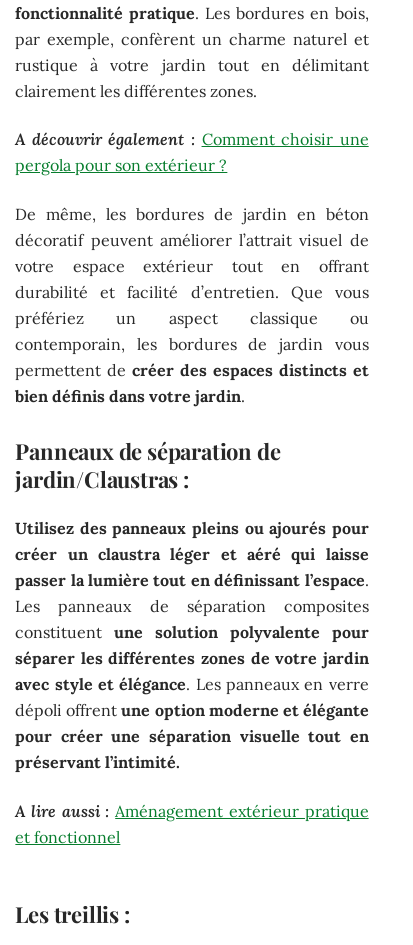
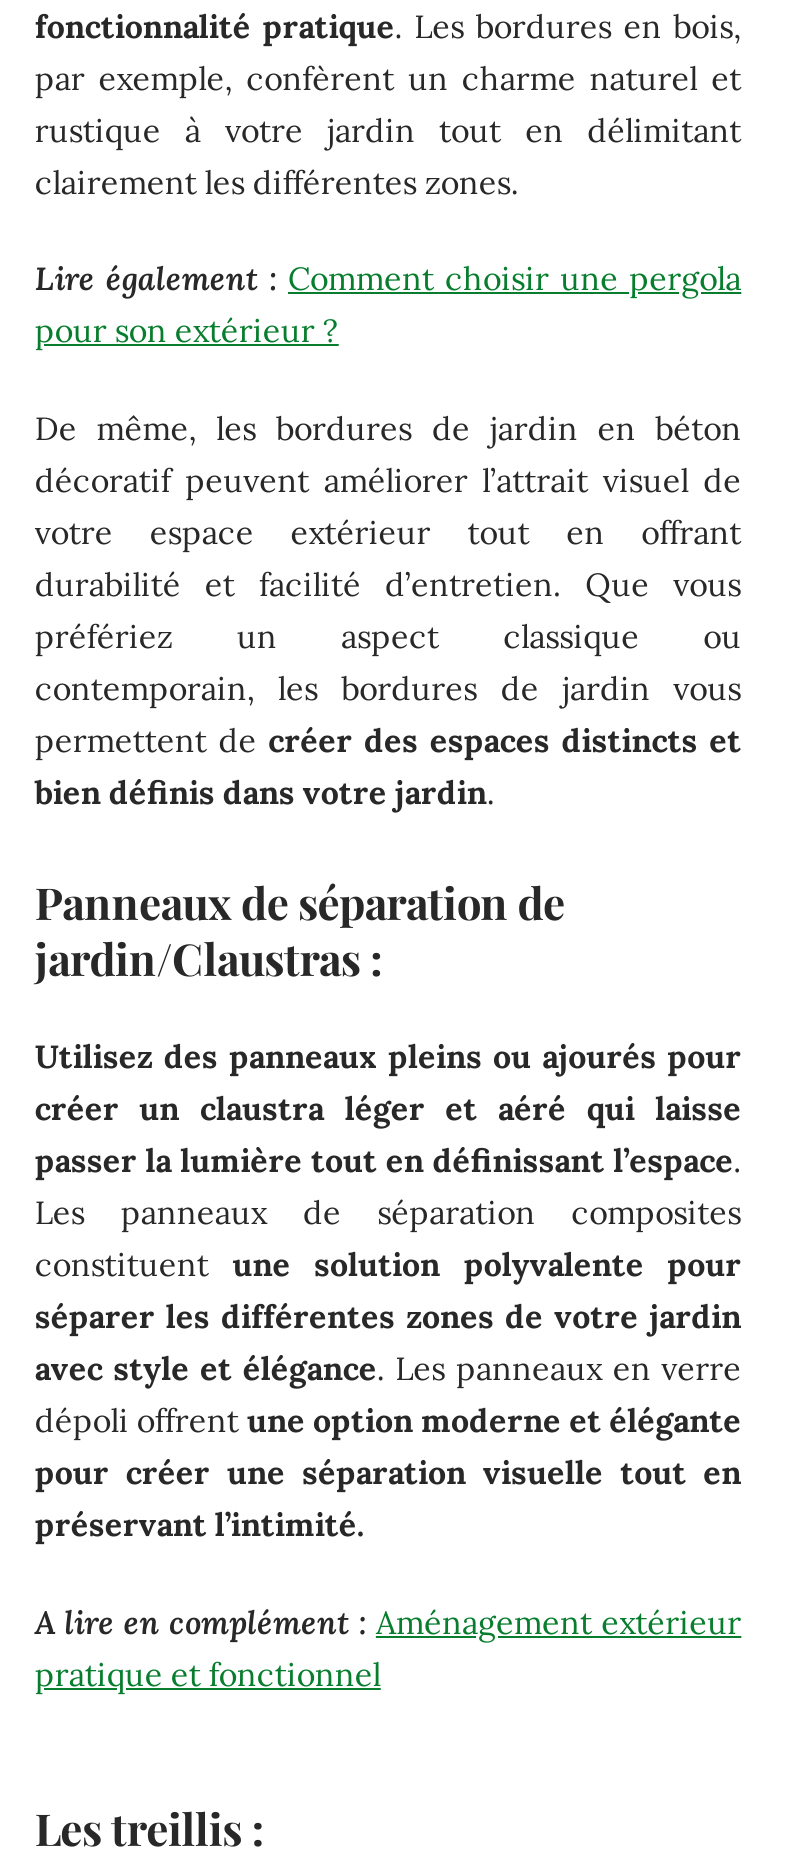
- A découvrir également : Comment choisir une
- pergola pour son extérieur ?
+ Lire également : Comment choisir une pergola
+ pour son extérieur ?

- A lire aussi : Aménagement extérieur pratique
- et fonctionnel
+ A lire en complément : Aménagement extérieur
+ pratique et fonctionnel
